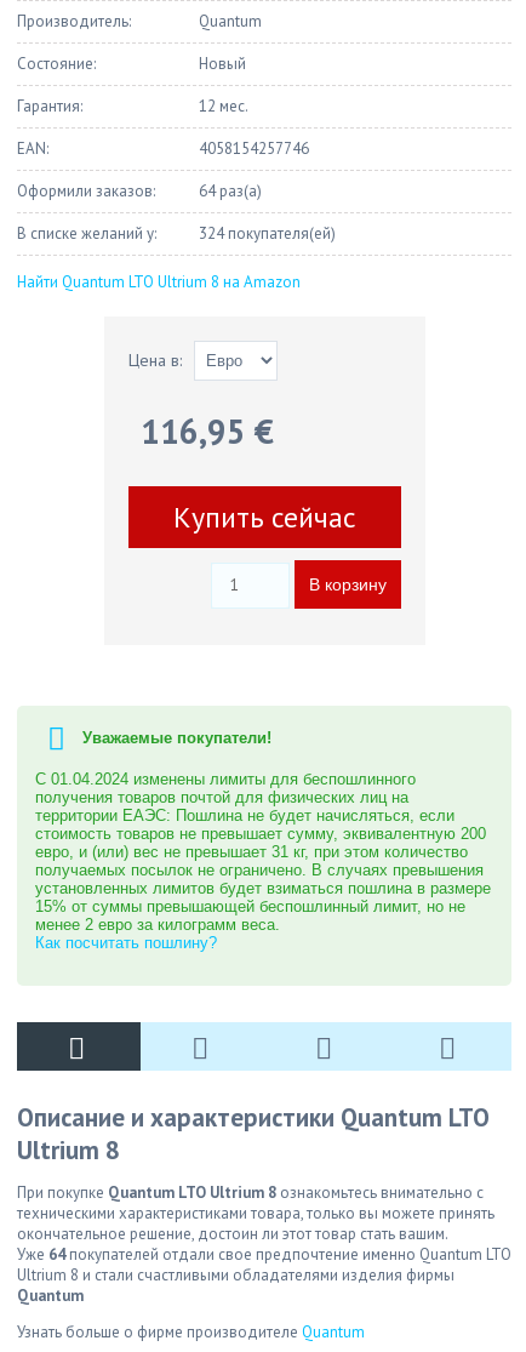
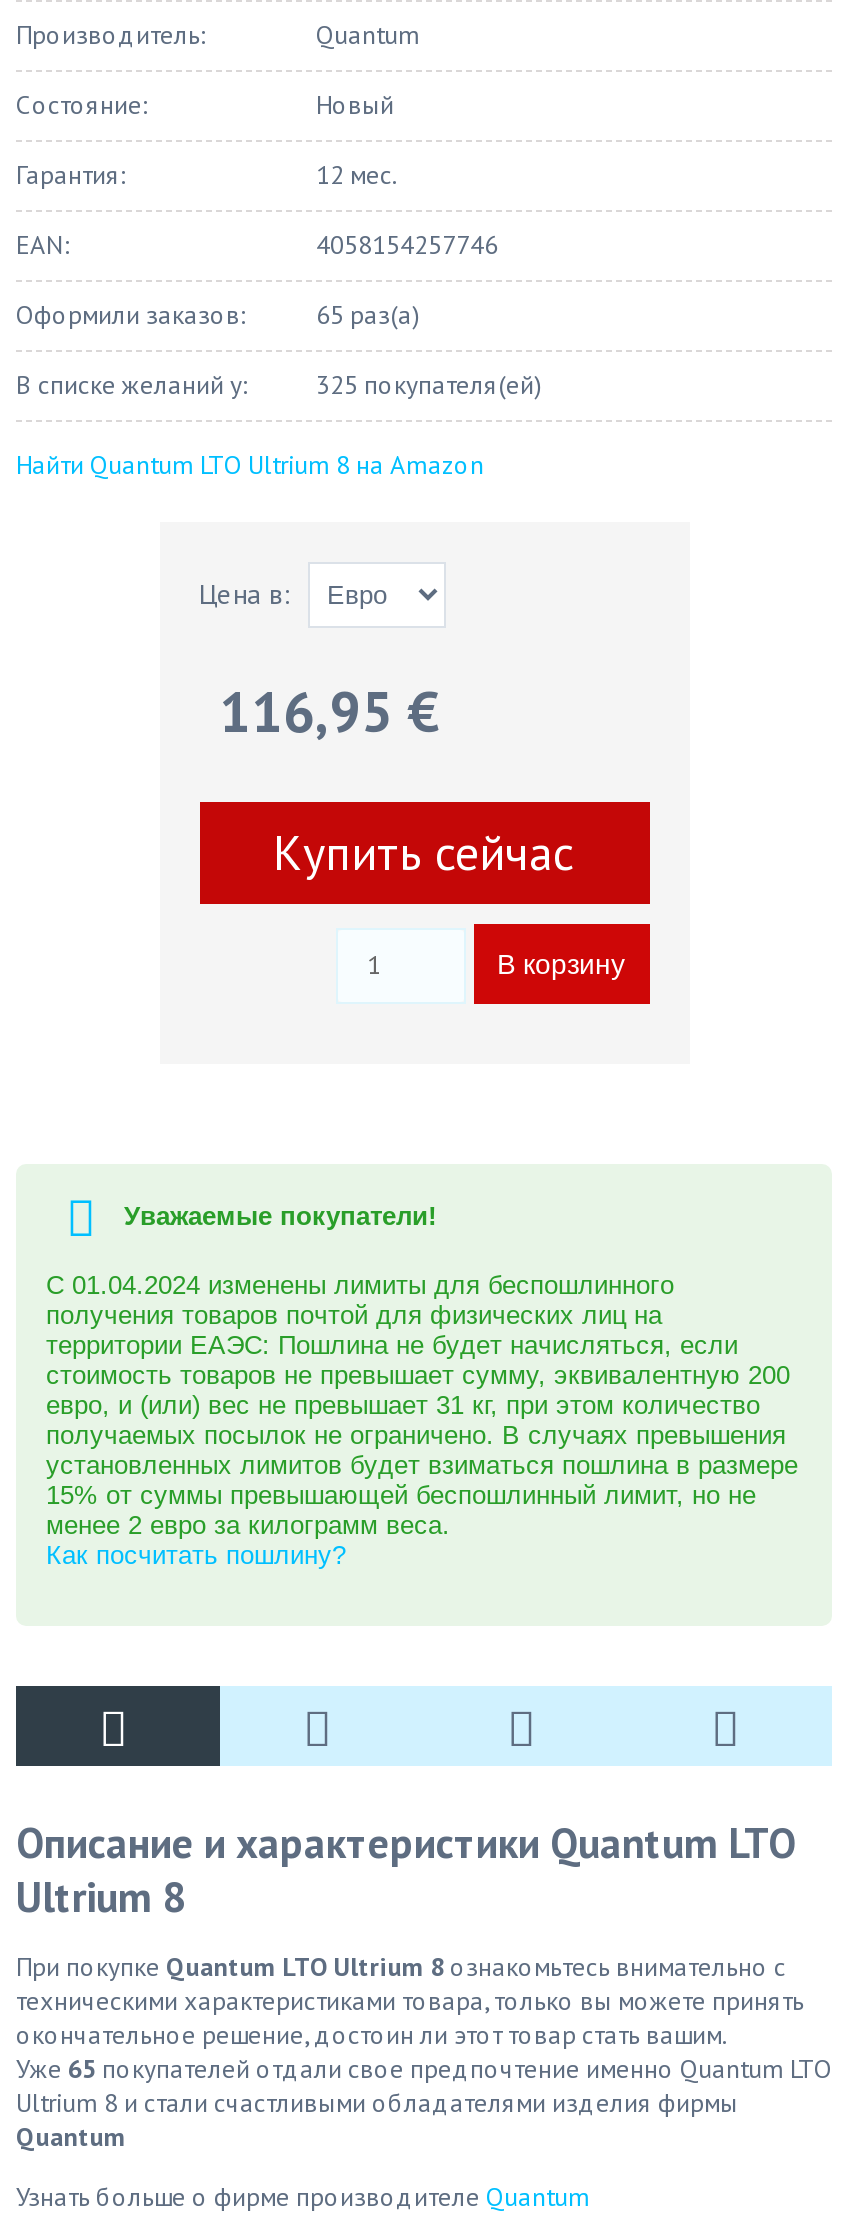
- 64 раз(а)
+ 65 раз(а)

- 324 покупателя(ей)
+ 325 покупателя(ей)

- Уже 64 покупателей отдали свое предпочтение именно Quantum LTO
+ Уже 65 покупателей отдали свое предпочтение именно Quantum LTO
